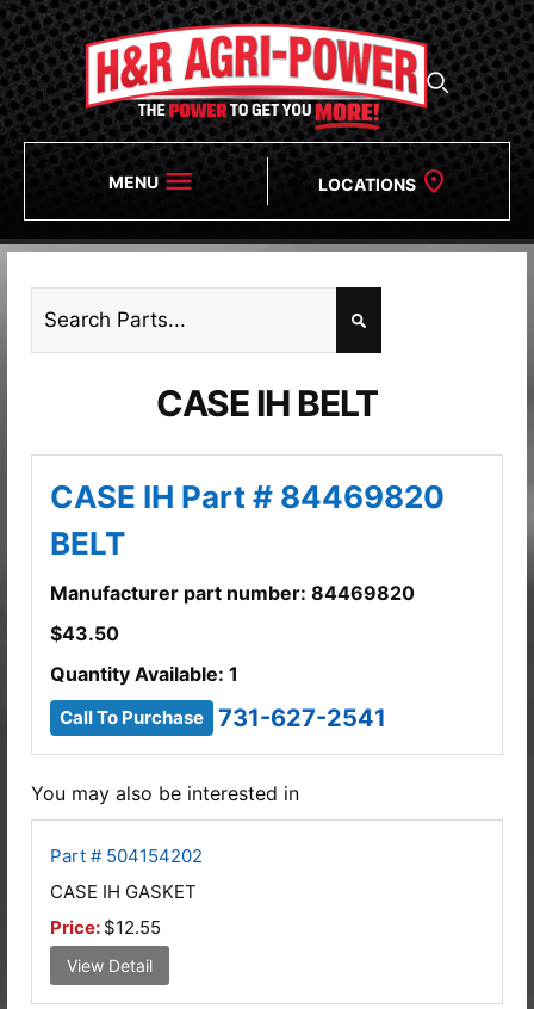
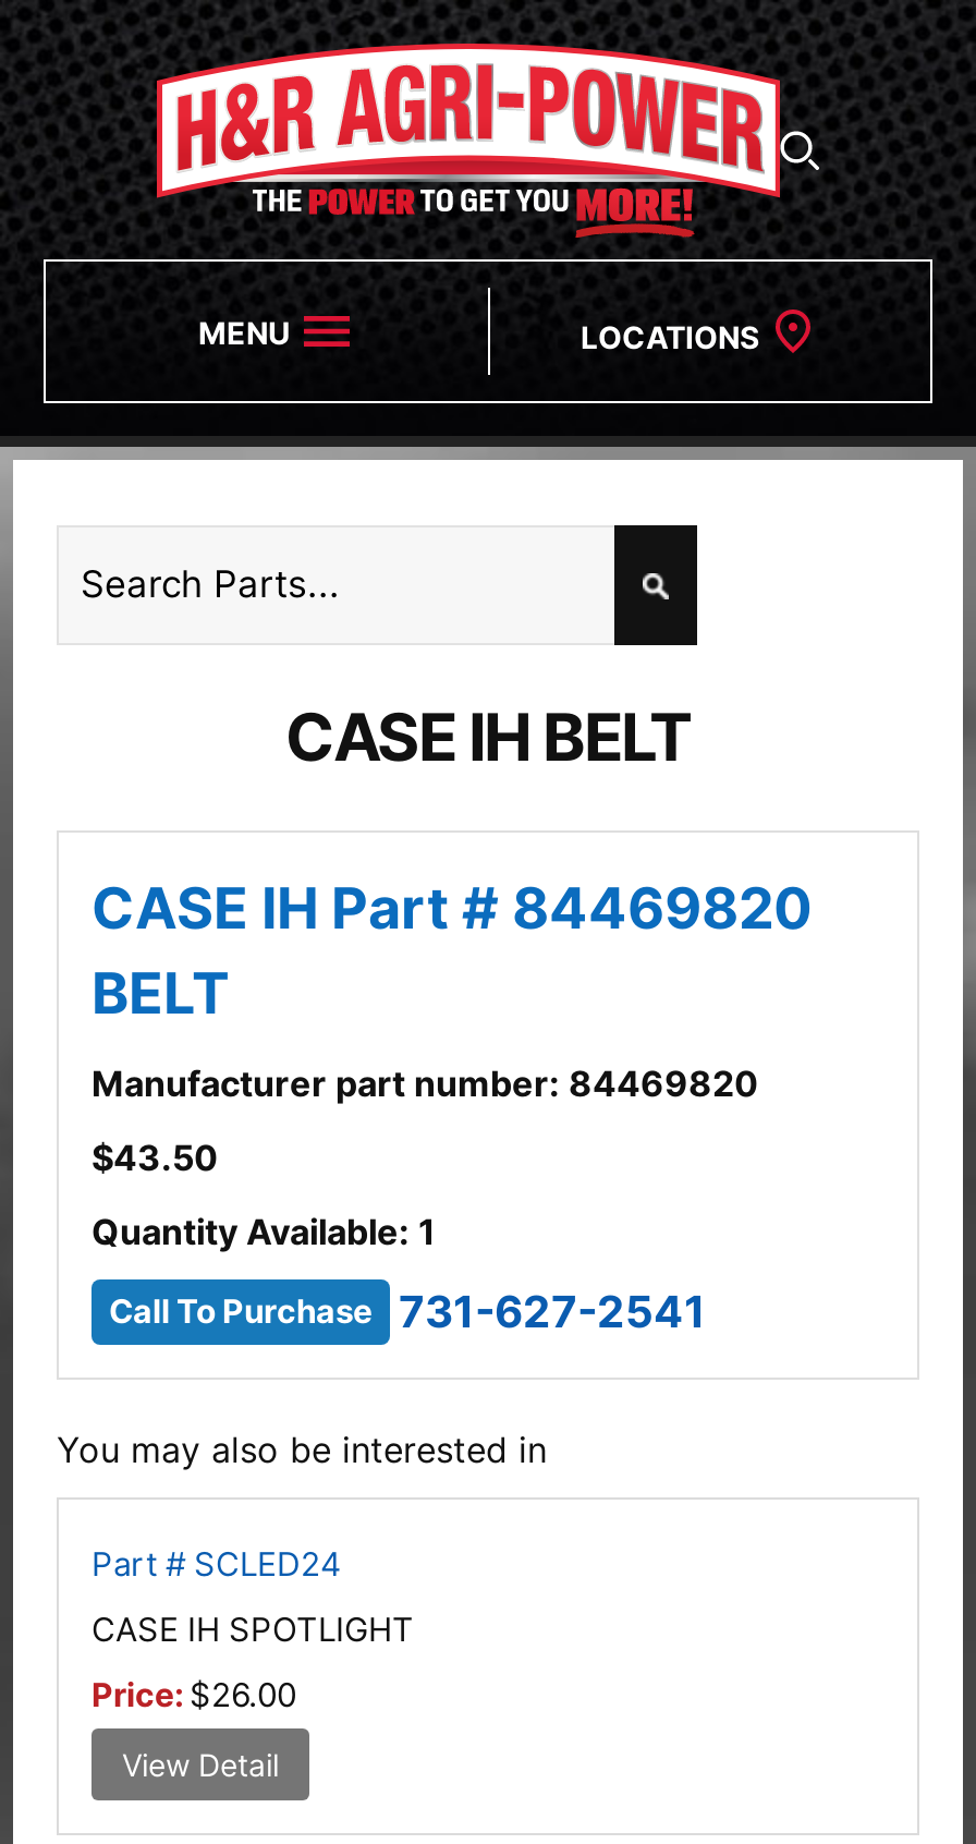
- Part # 504154202
+ Part # SCLED24

- CASE IH GASKET
+ CASE IH SPOTLIGHT

- Price: $12.55
+ Price: $26.00
